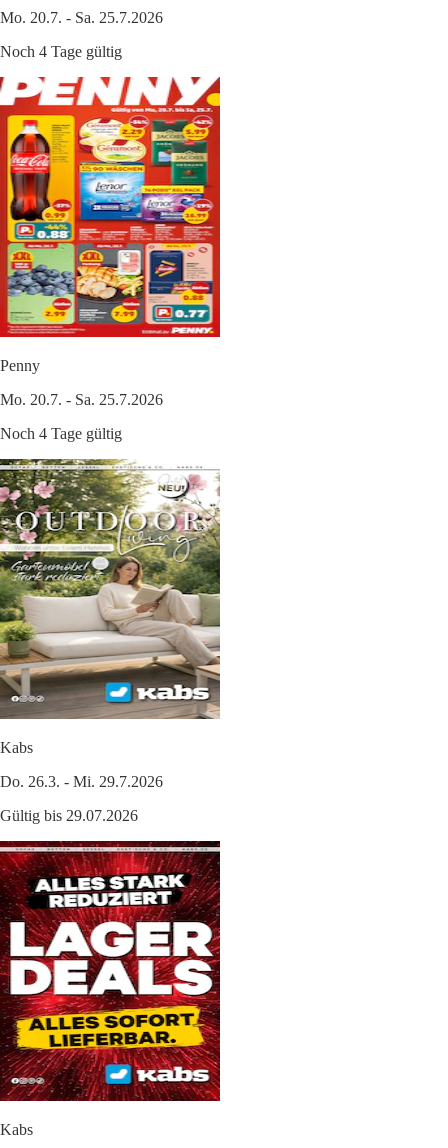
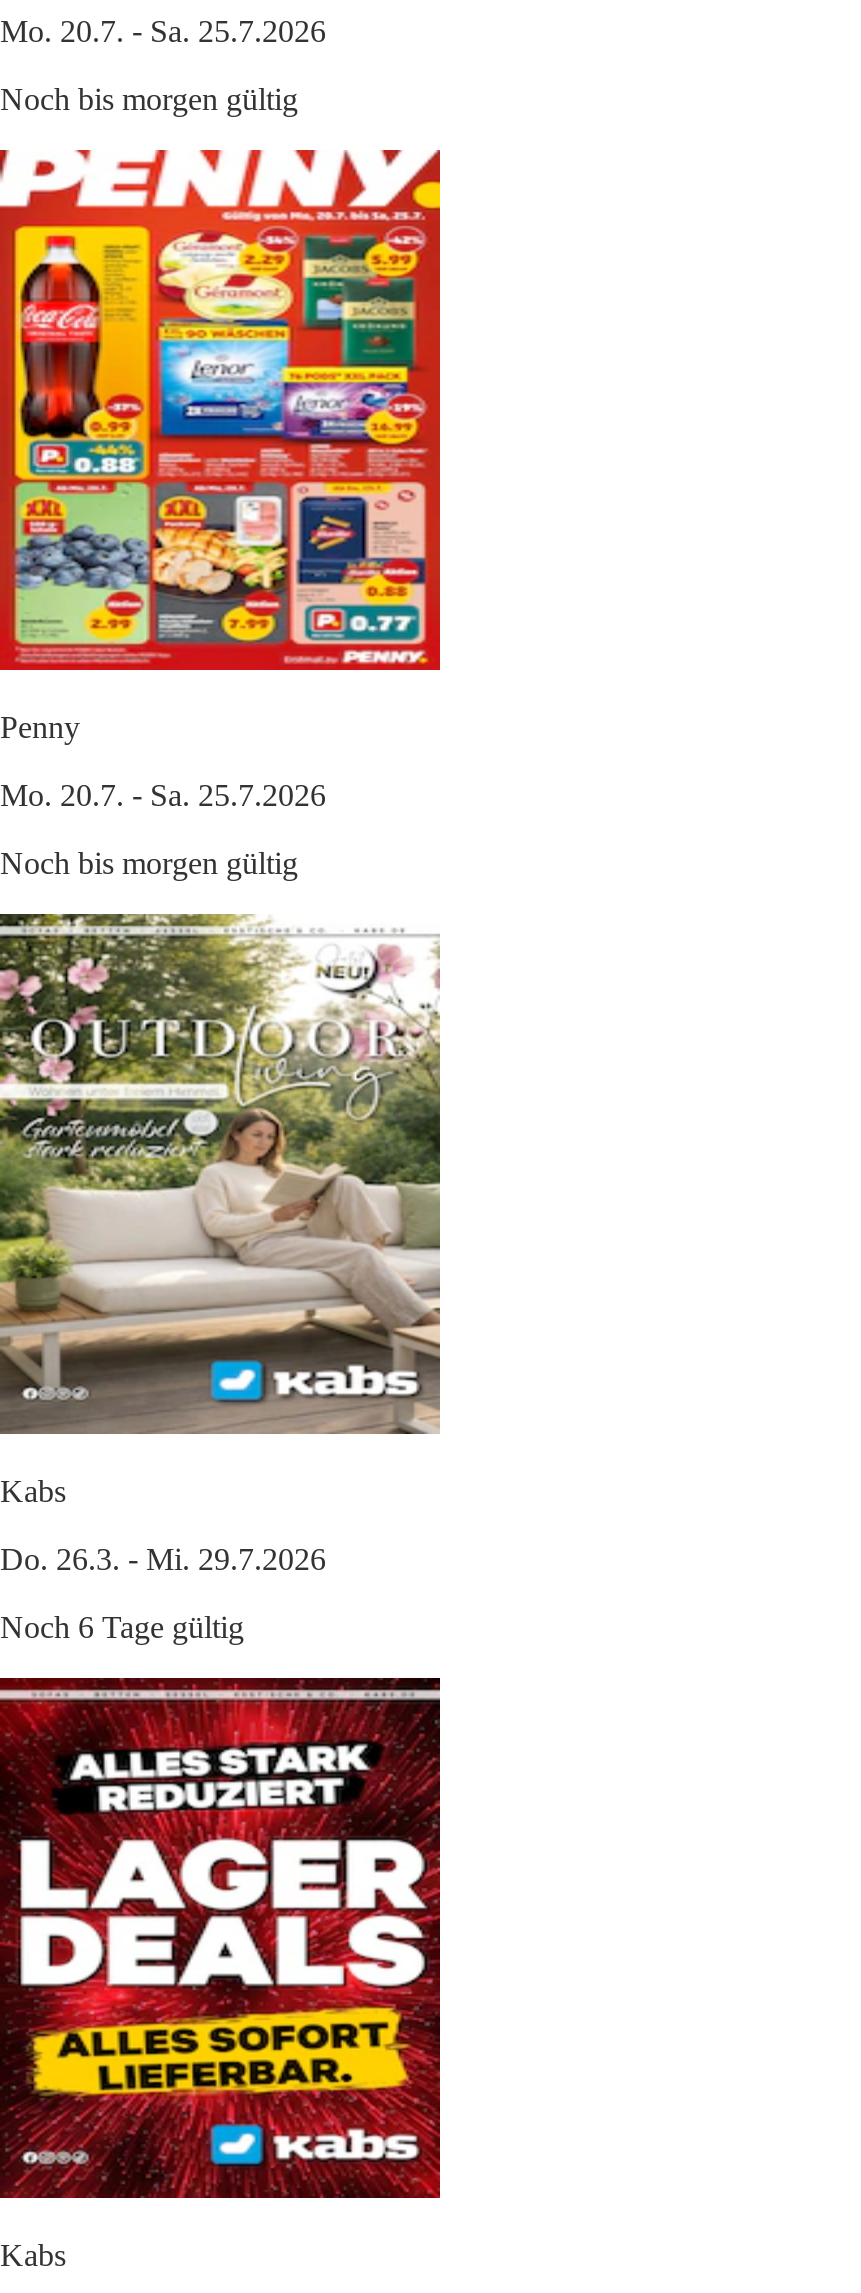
- Noch 4 Tage gültig
+ Noch bis morgen gültig

- Noch 4 Tage gültig
+ Noch bis morgen gültig

- Gültig bis 29.07.2026
+ Noch 6 Tage gültig
